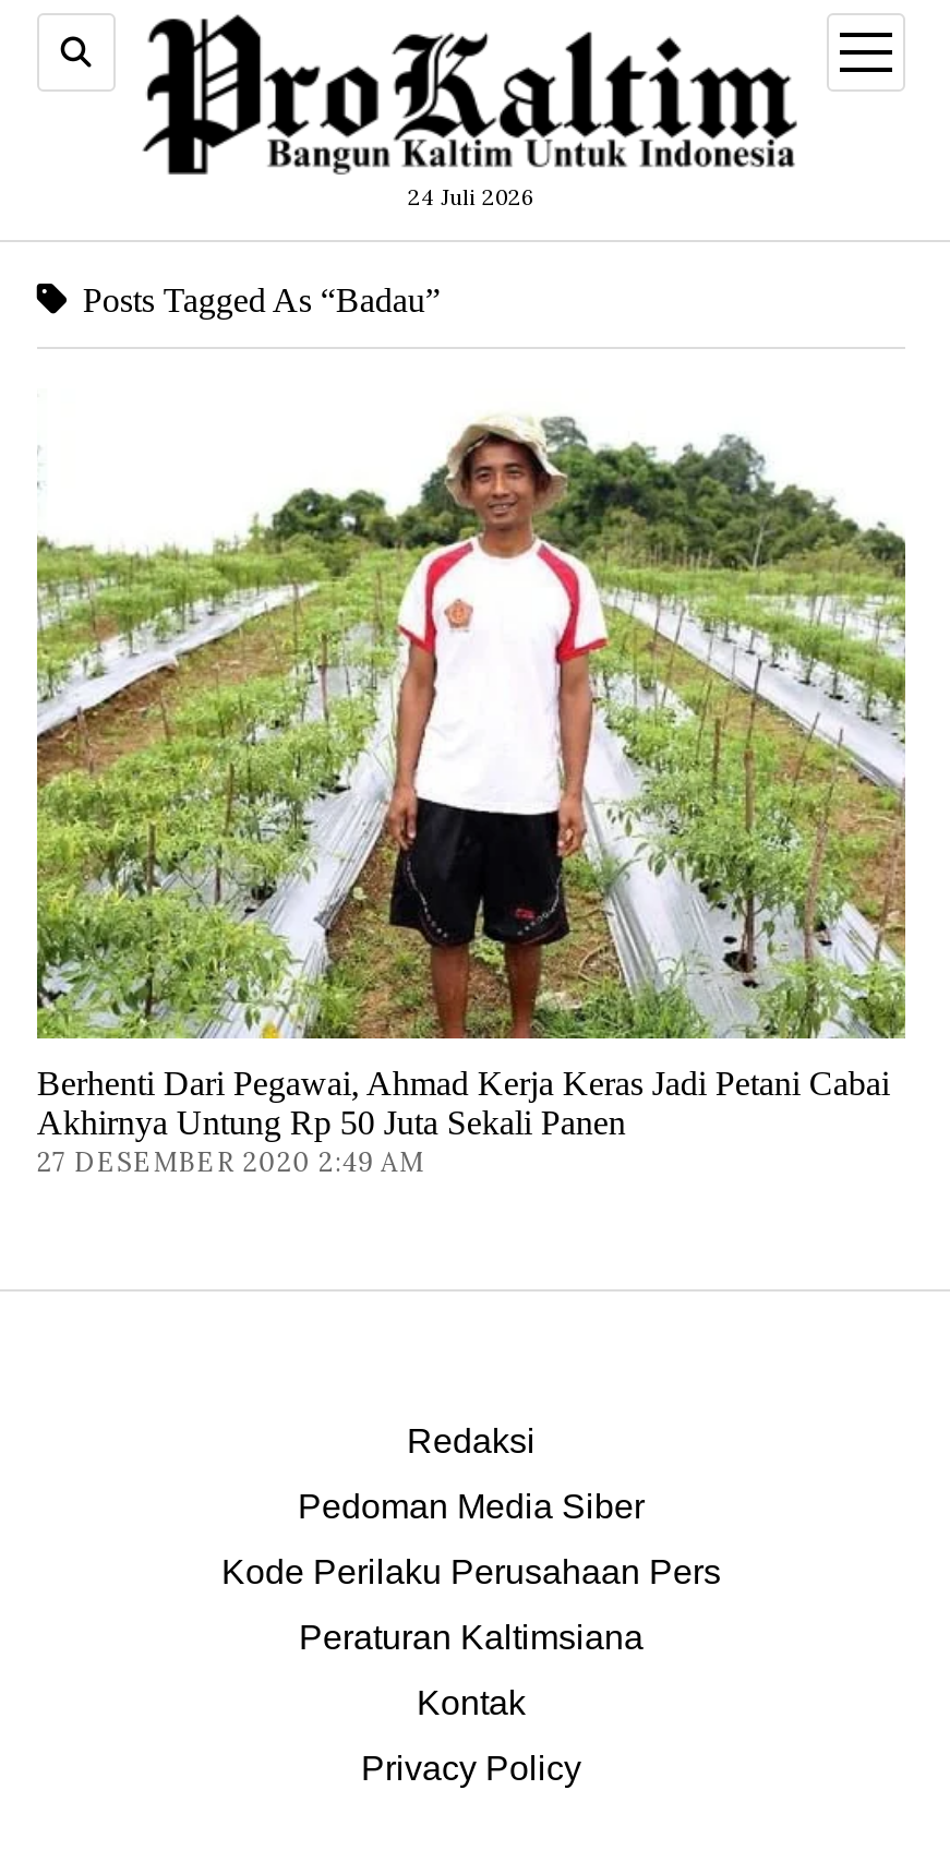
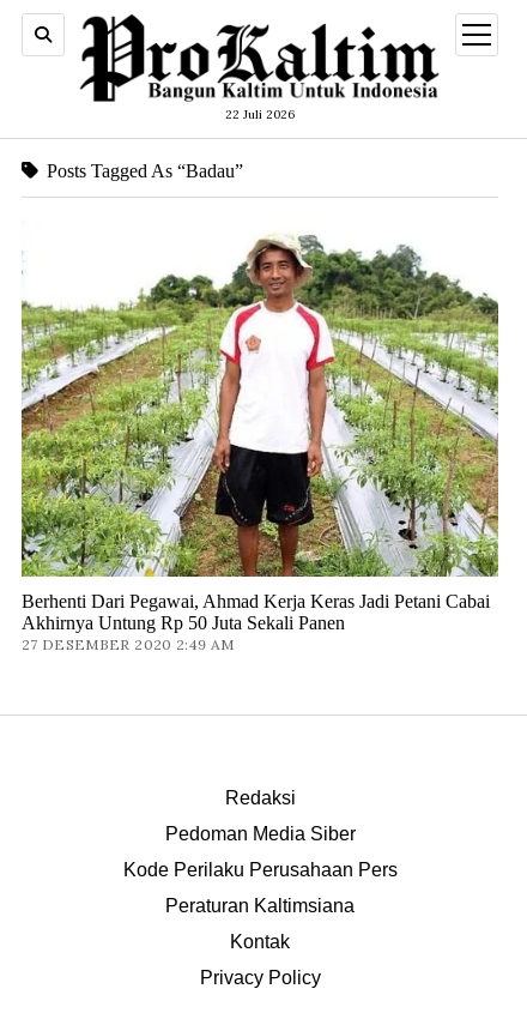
- 24 Juli 2026
+ 22 Juli 2026
